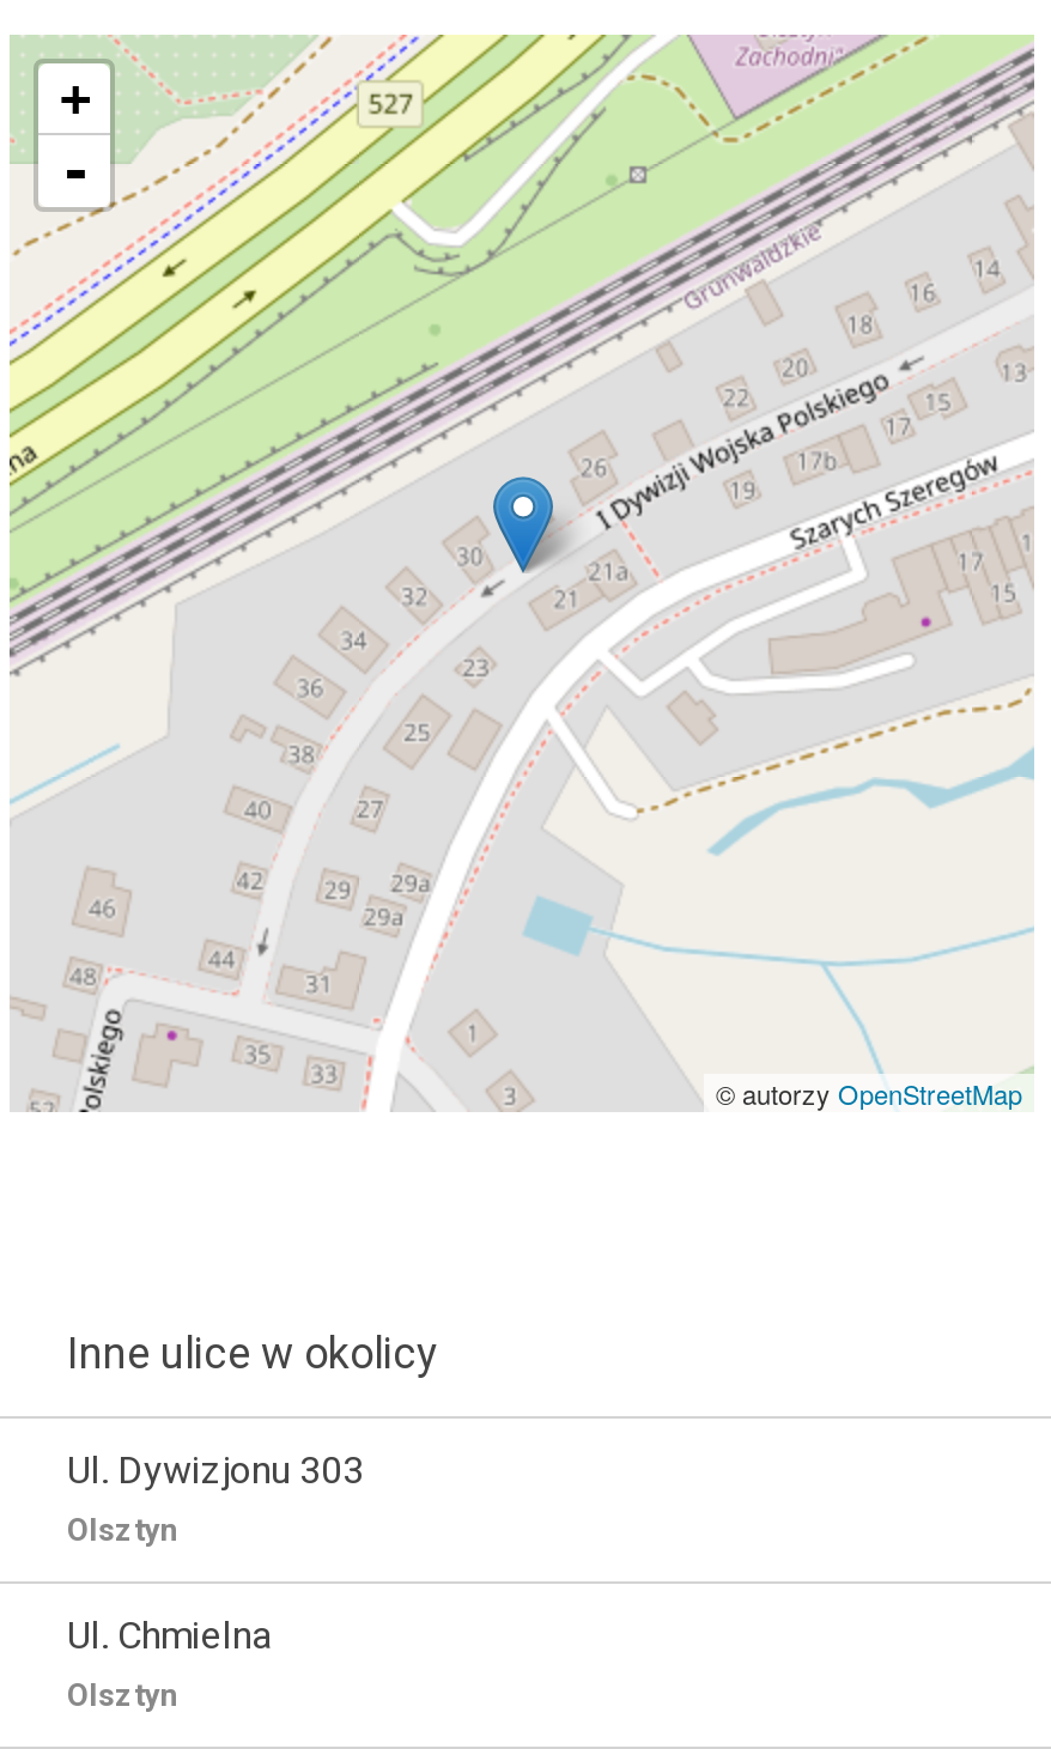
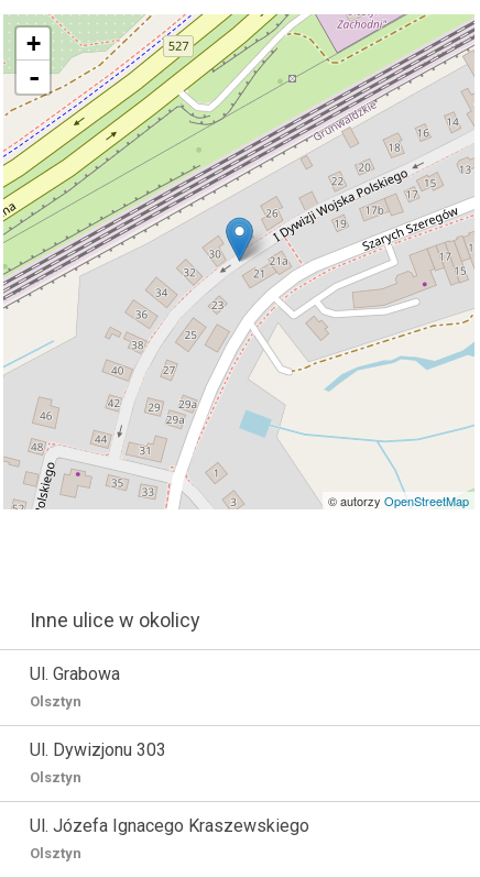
+ Ul. Grabowa
+ Olsztyn

- Ul. Chmielna
+ Ul. Józefa Ignacego Kraszewskiego
